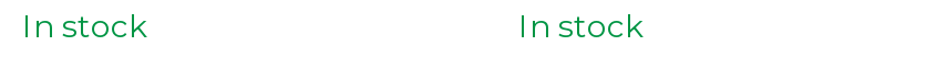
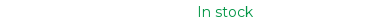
- In stock
